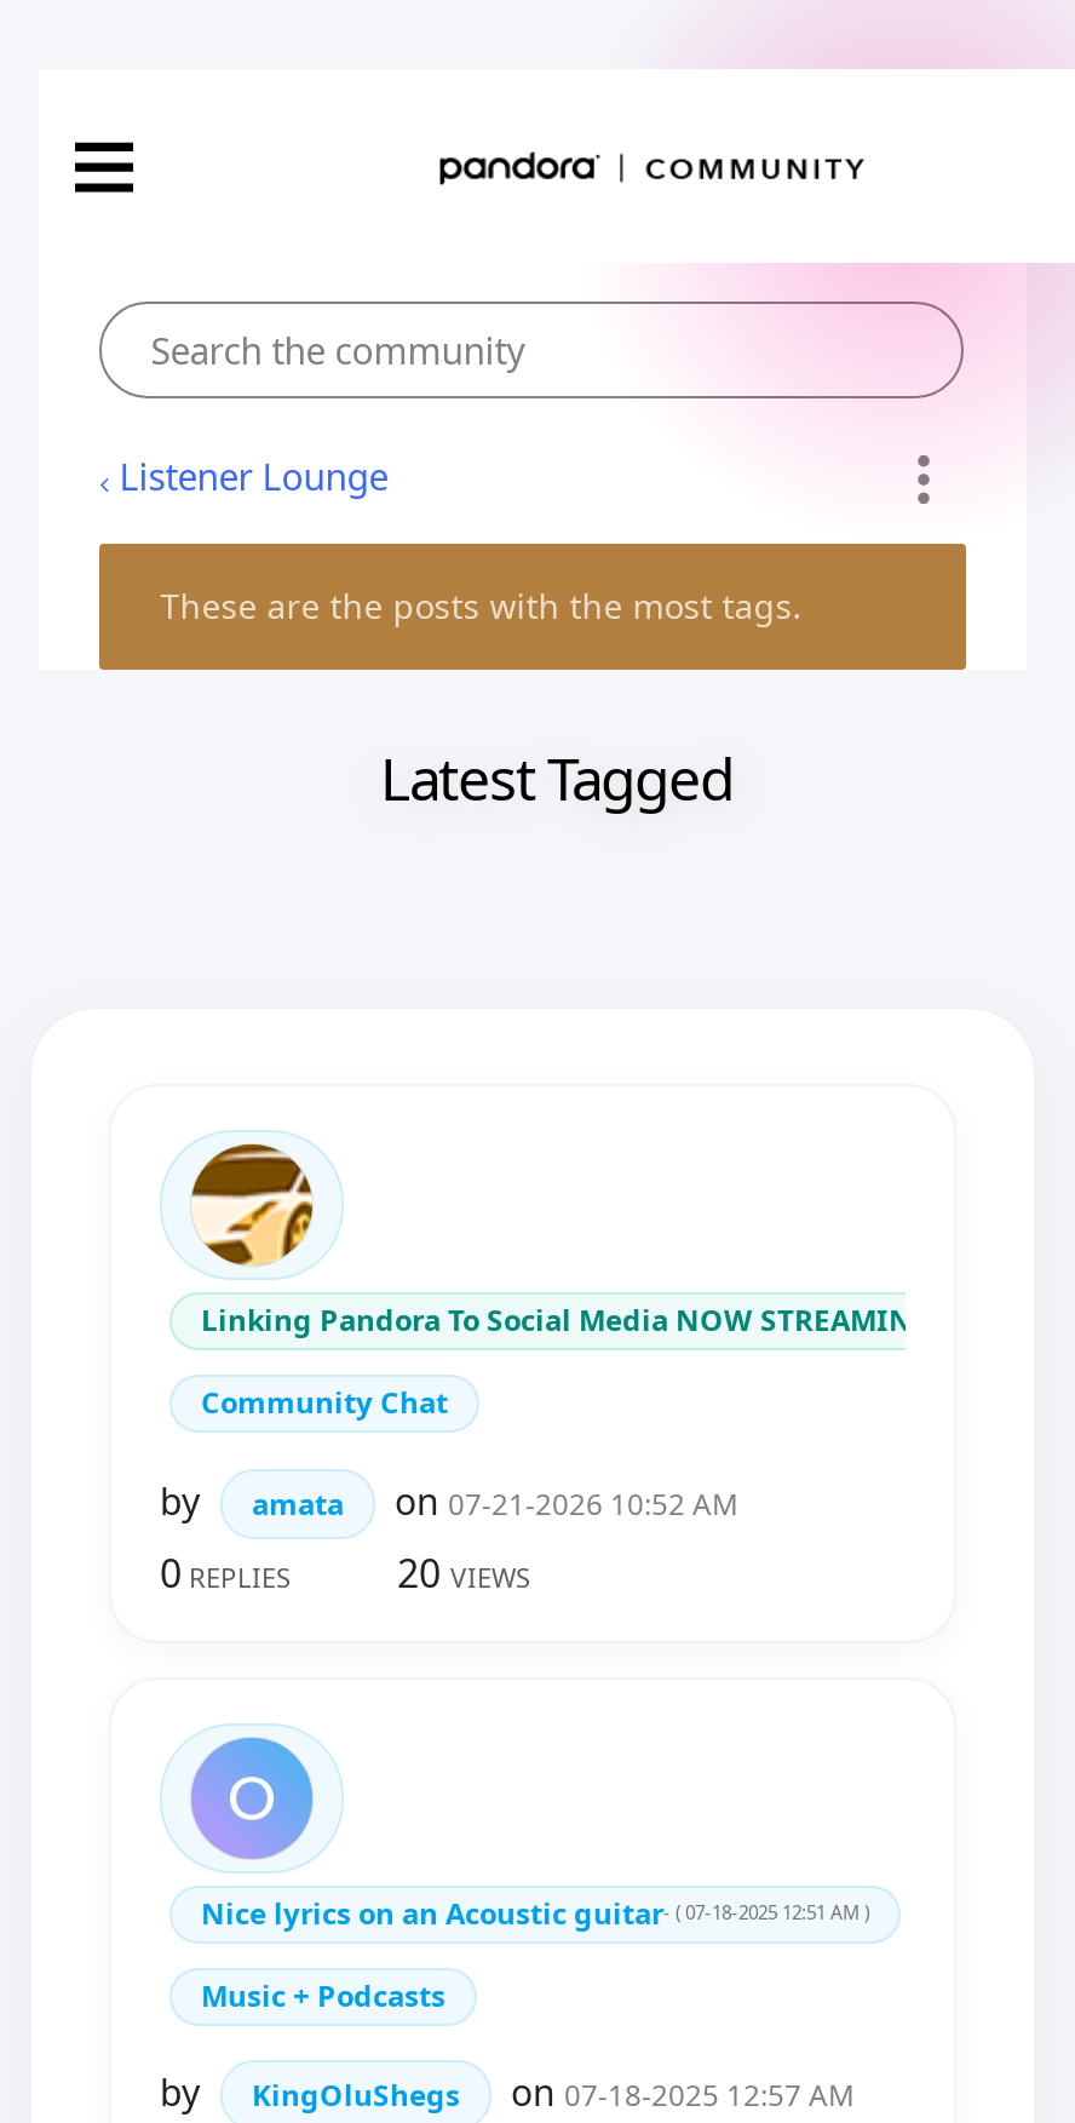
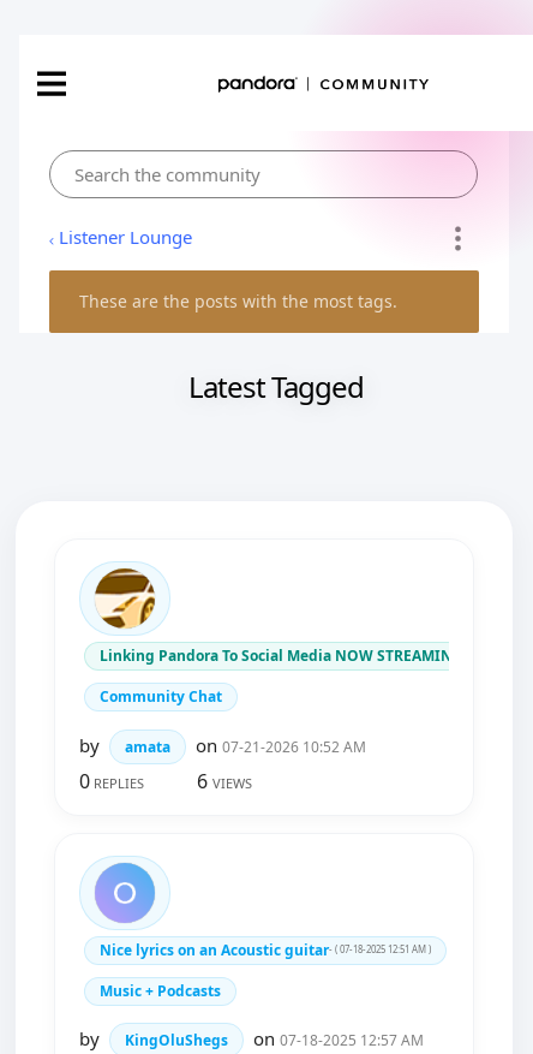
- 20 VIEWS
+ 6 VIEWS
